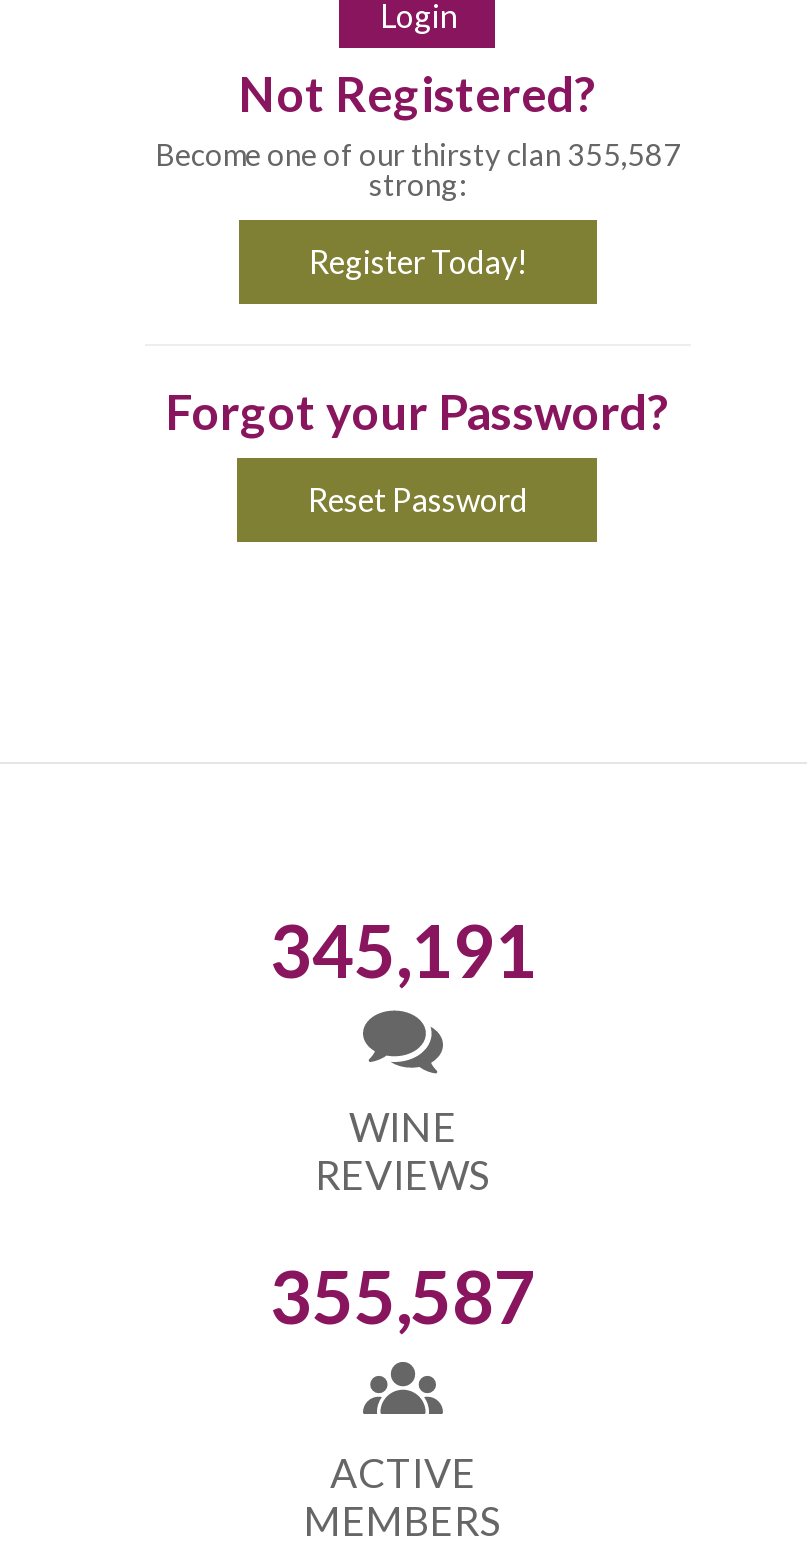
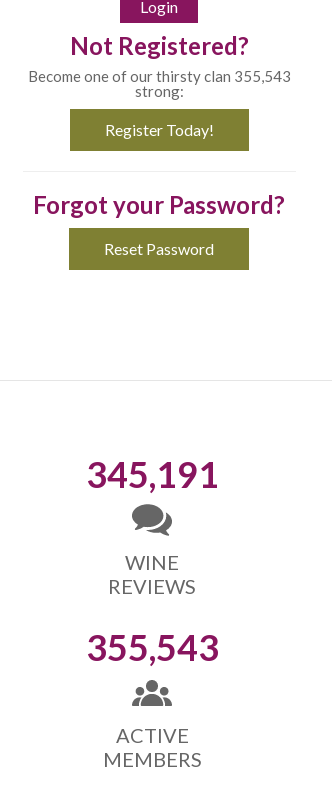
- Become one of our thirsty clan 355,587
+ Become one of our thirsty clan 355,543

- 355,587
+ 355,543
